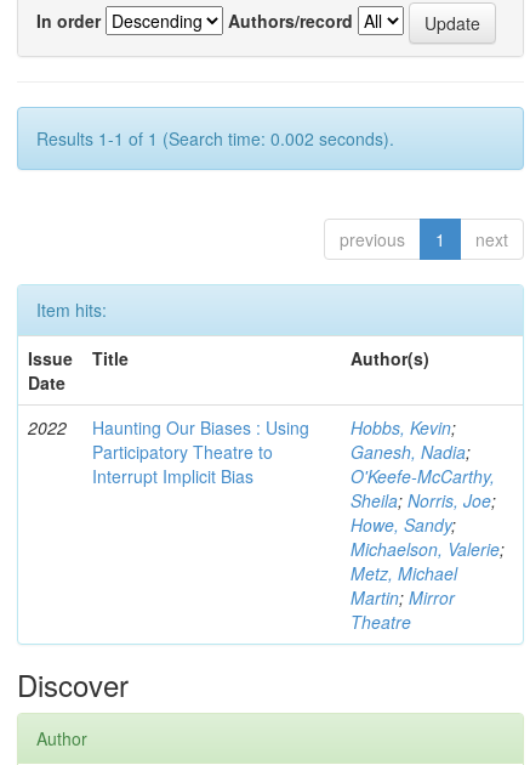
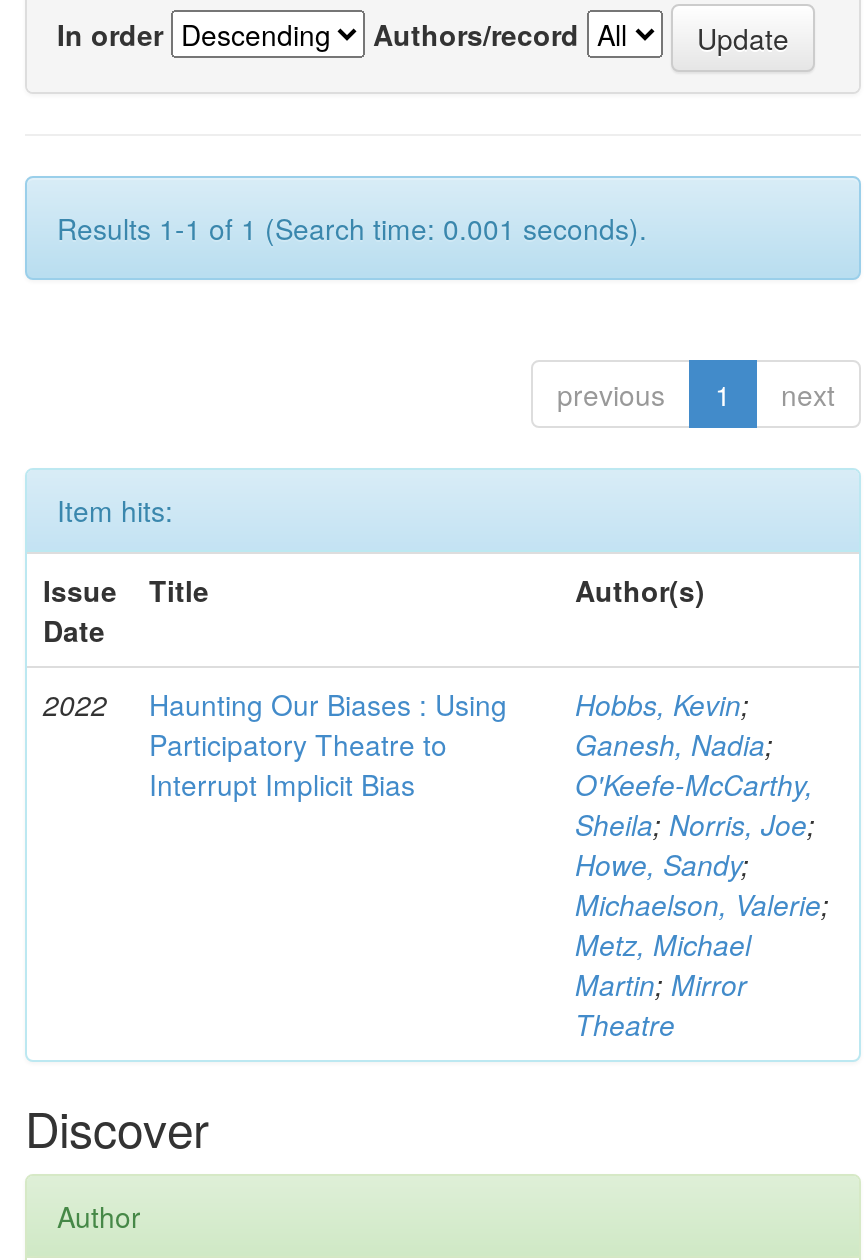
- Results 1-1 of 1 (Search time: 0.002 seconds).
+ Results 1-1 of 1 (Search time: 0.001 seconds).
